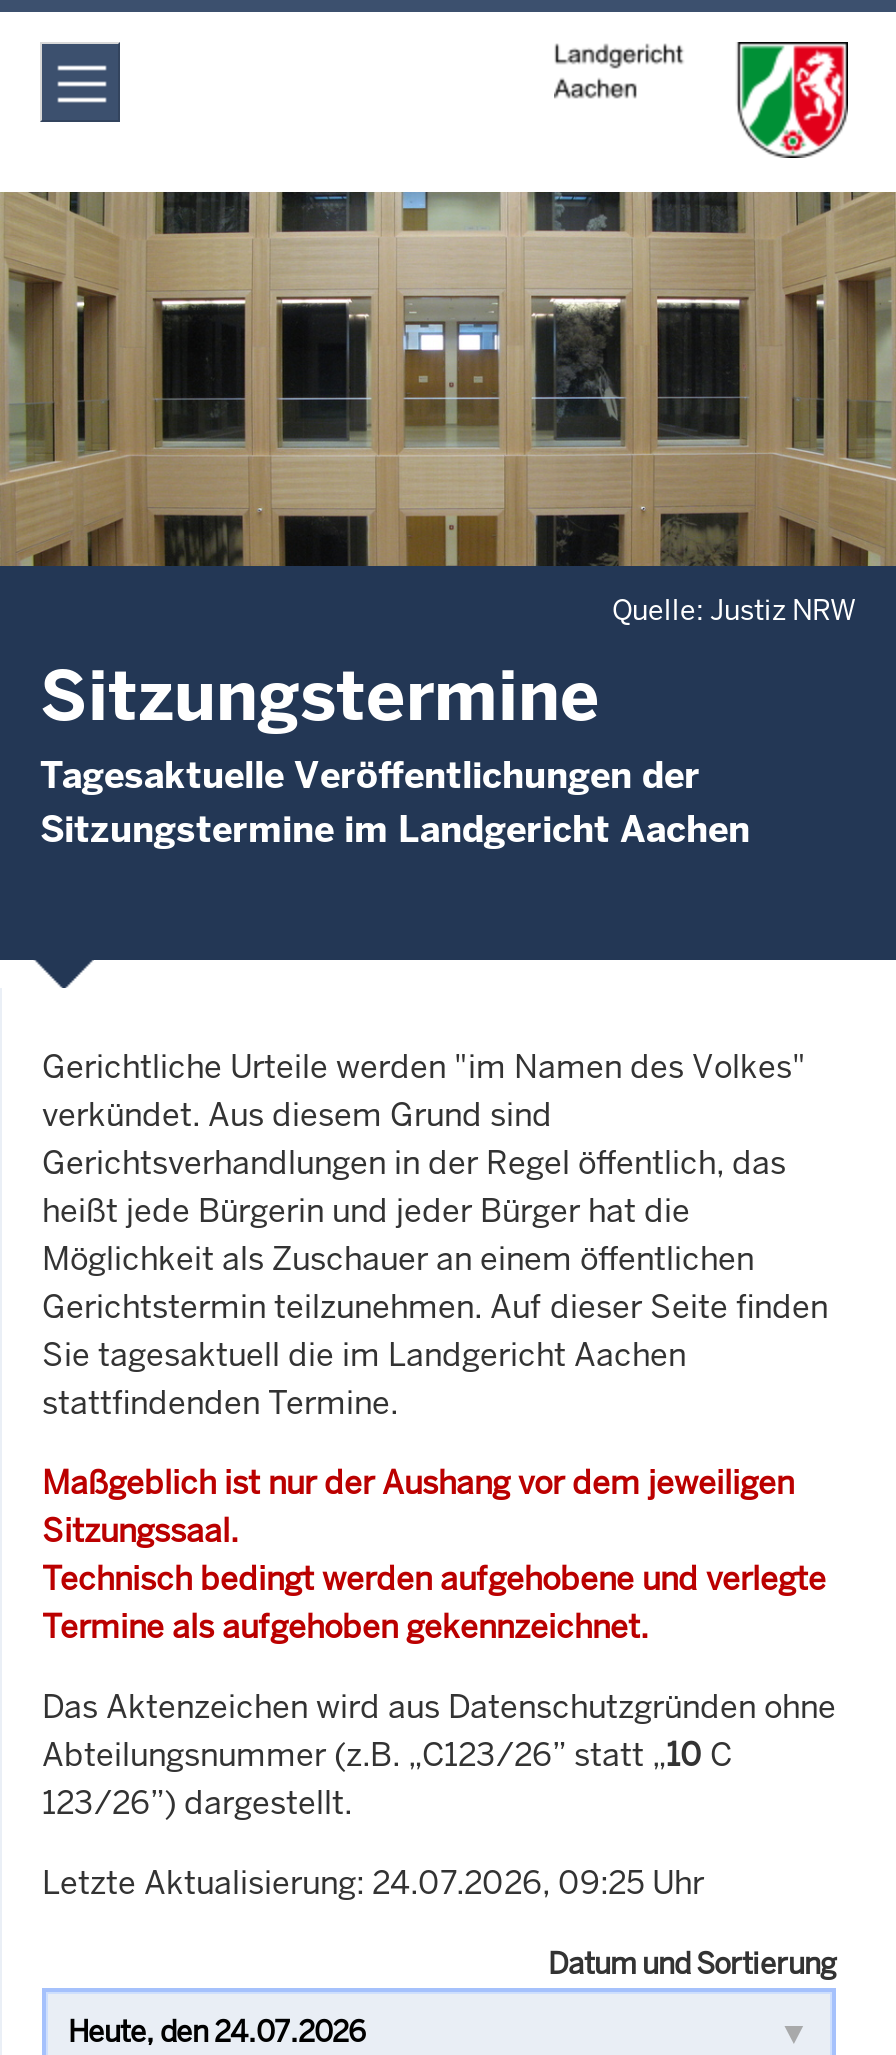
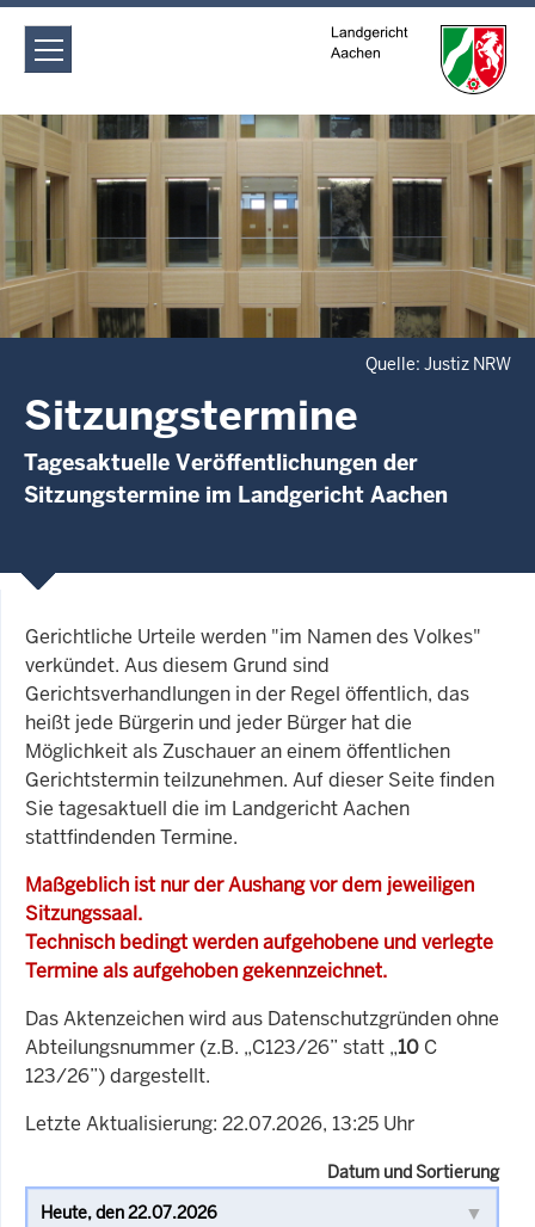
- Letzte Aktualisierung: 24.07.2026, 09:25 Uhr
+ Letzte Aktualisierung: 22.07.2026, 13:25 Uhr
